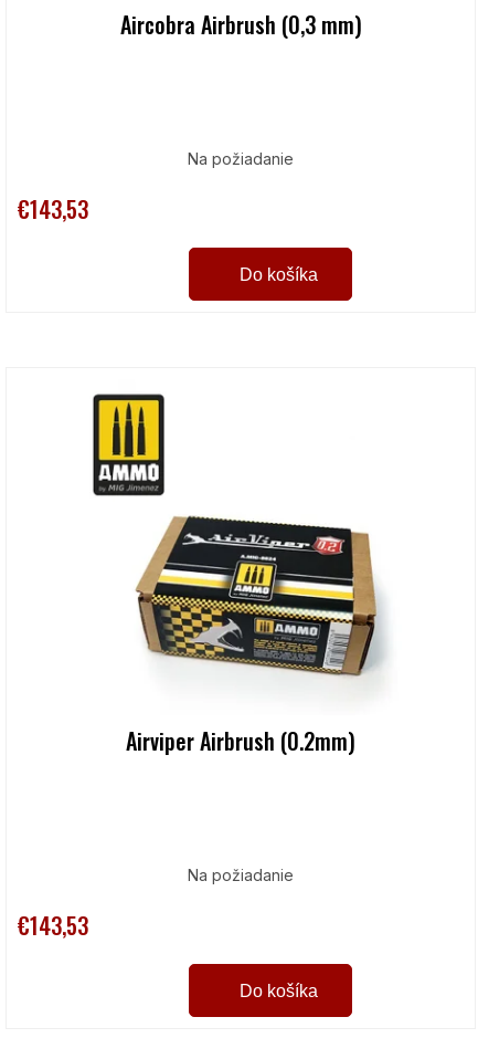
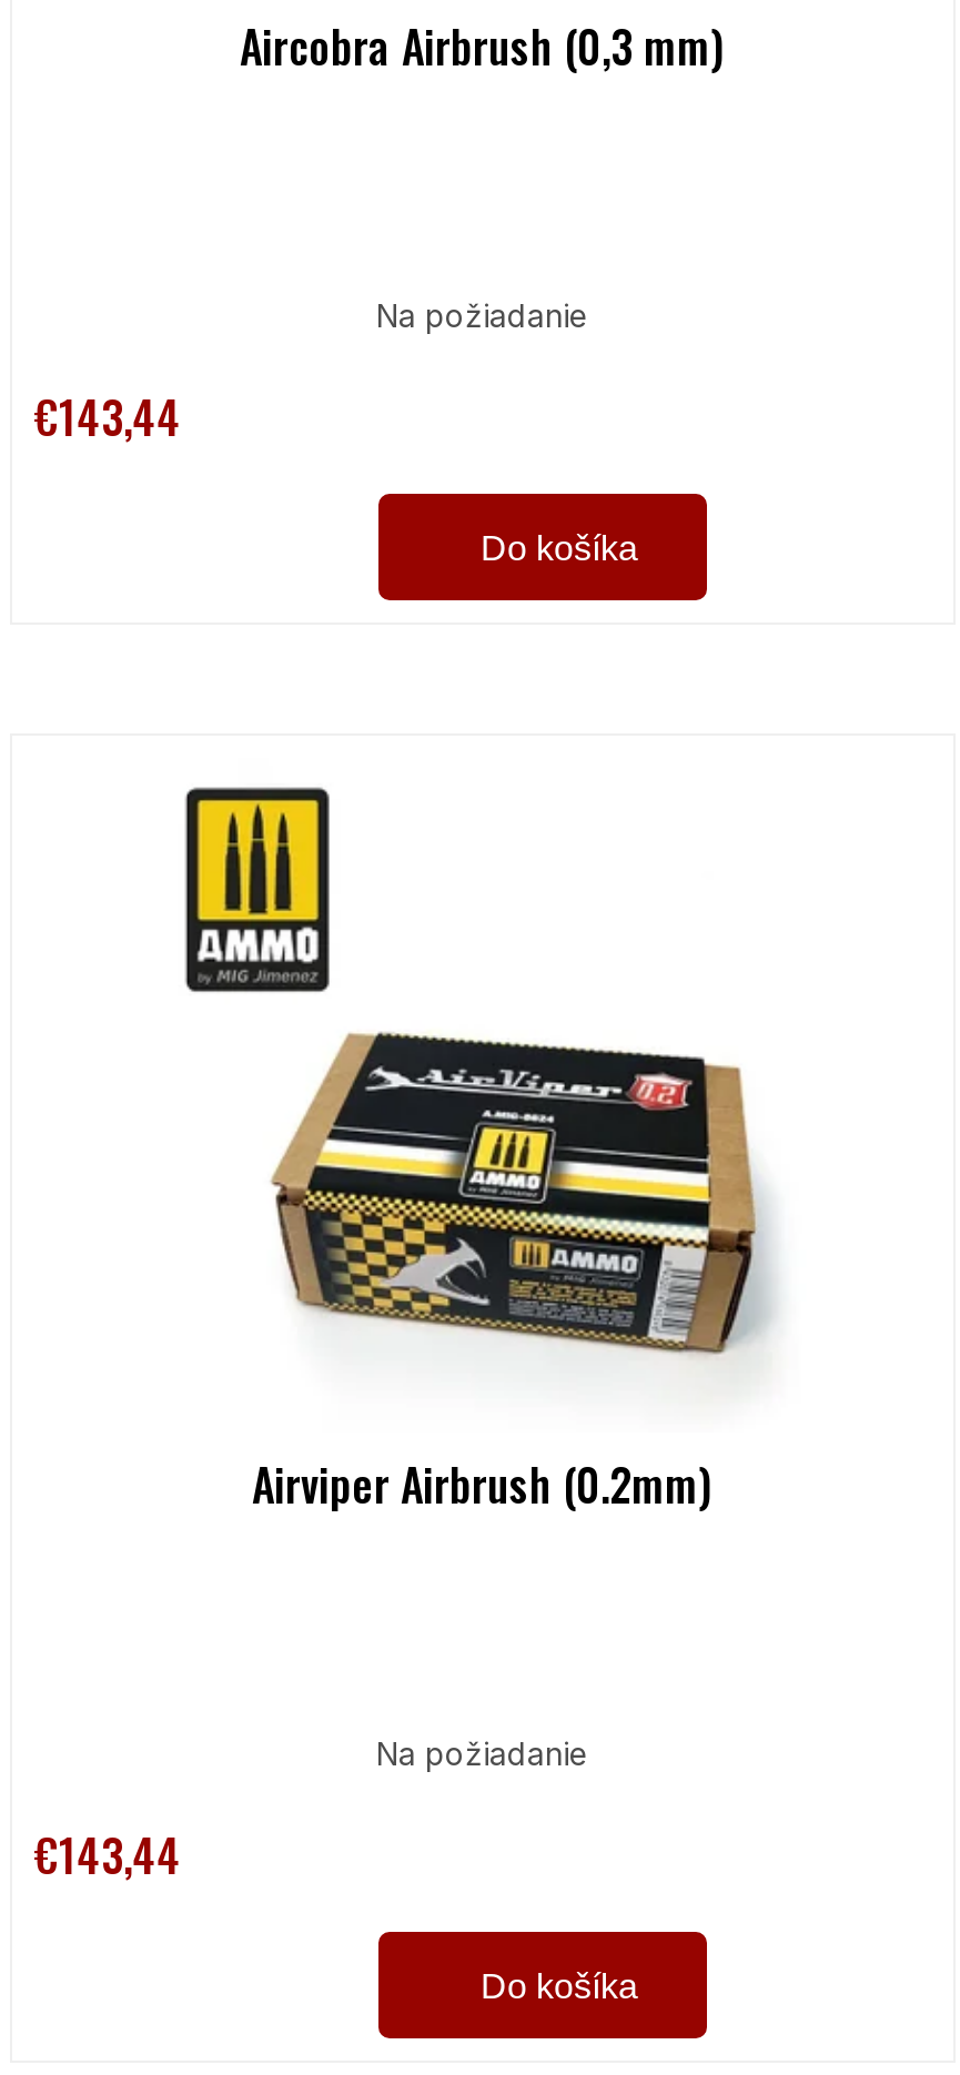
- €143,53
+ €143,44

- €143,53
+ €143,44
